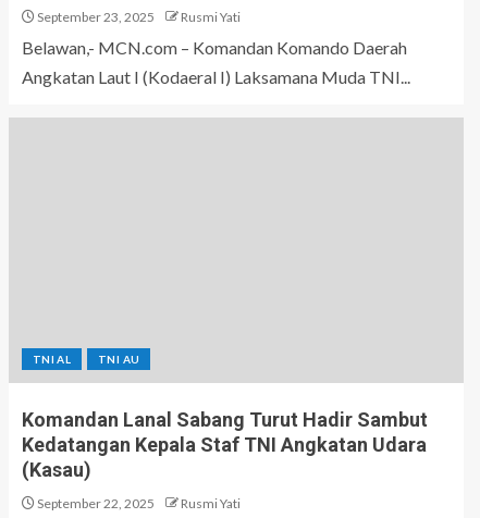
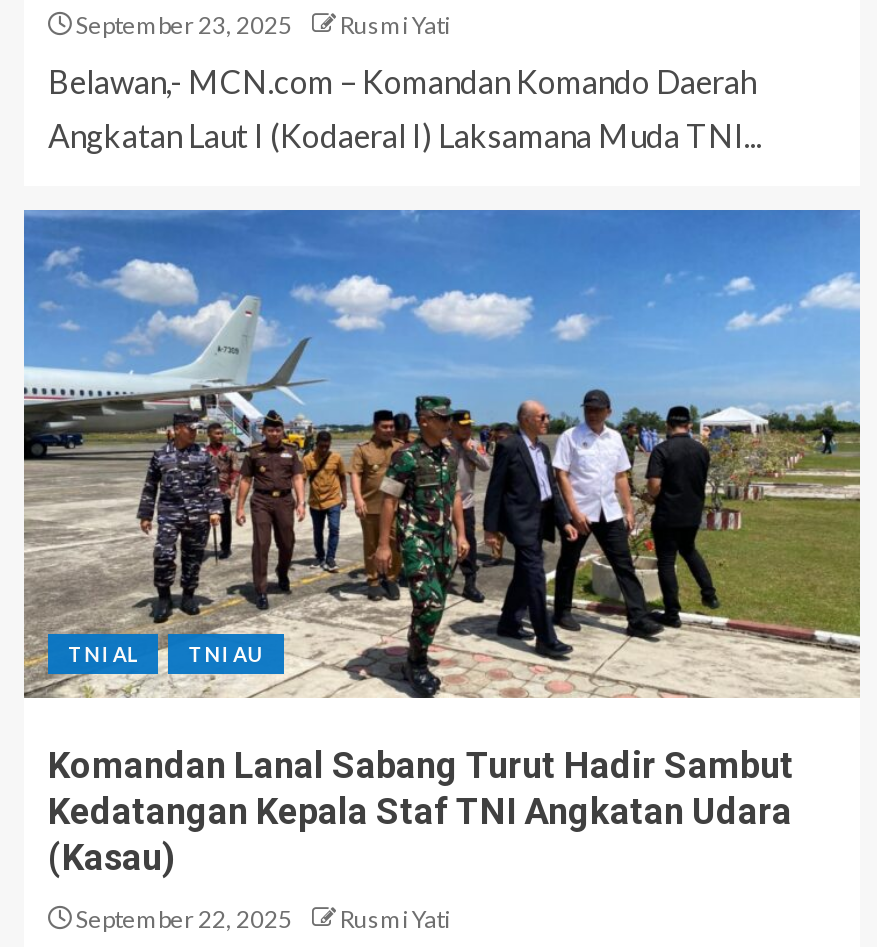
+ [image]
